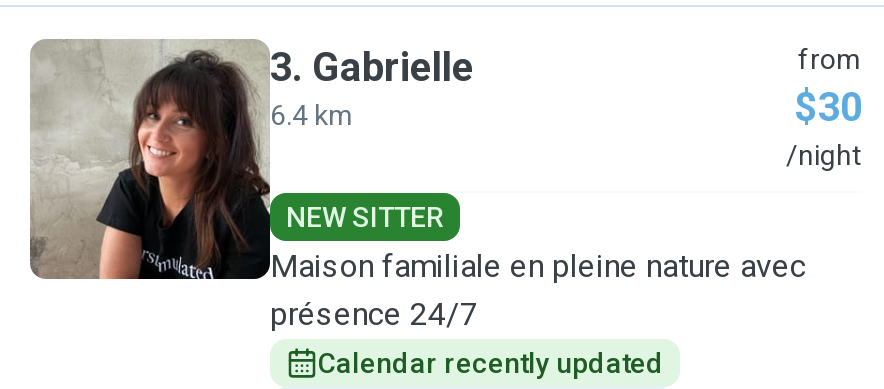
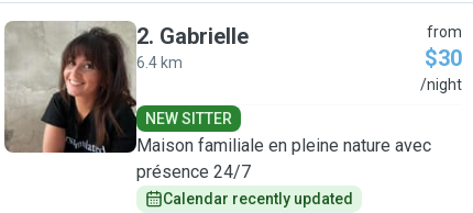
- 3. Gabrielle
+ 2. Gabrielle
